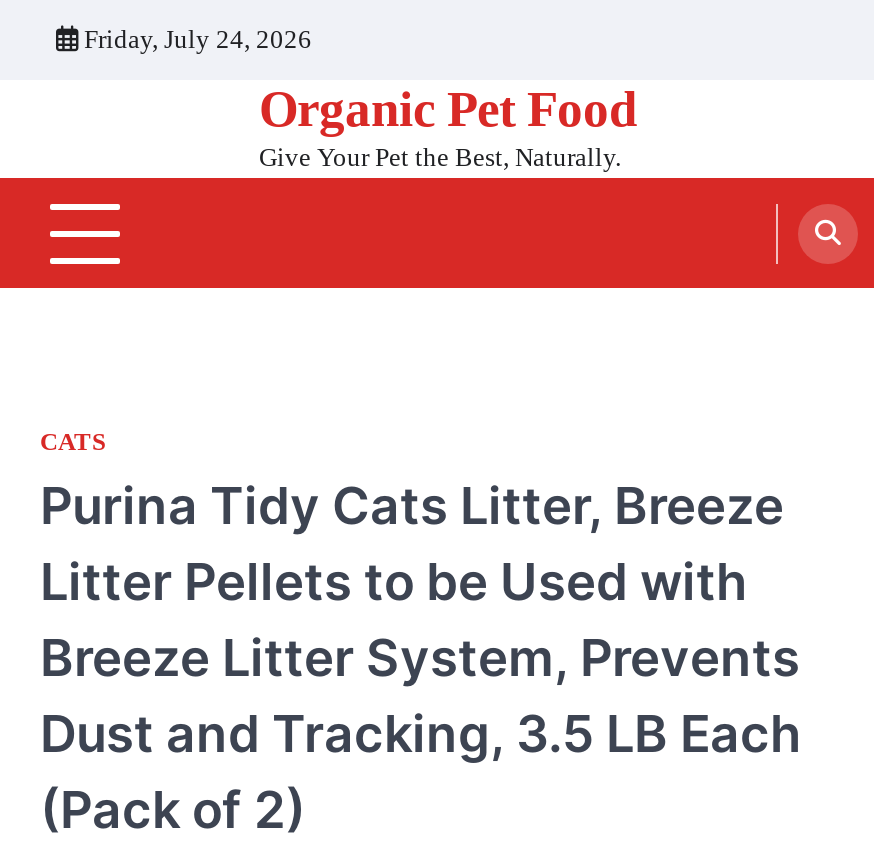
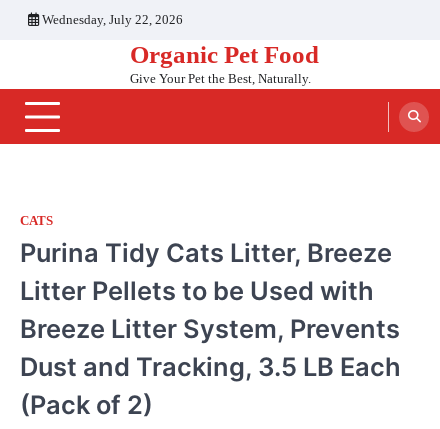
- Friday, July 24, 2026
+ Wednesday, July 22, 2026
